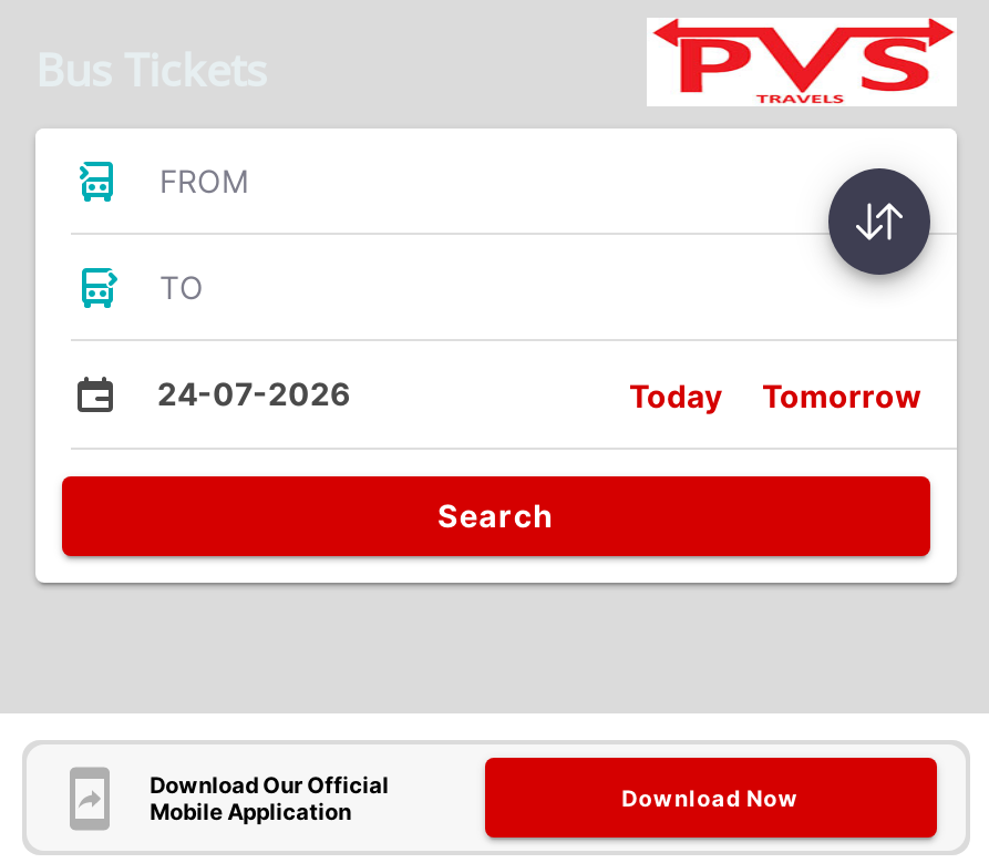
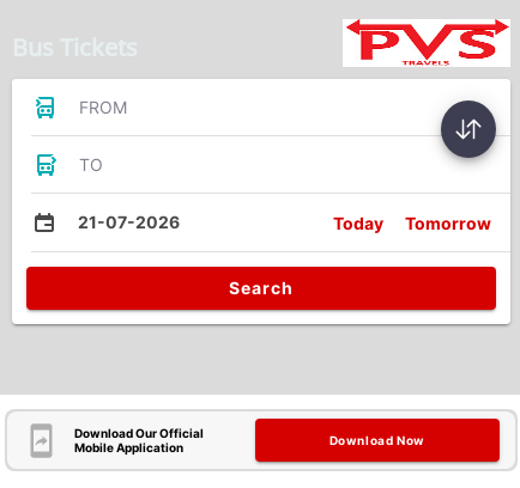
- 24-07-2026
+ 21-07-2026
